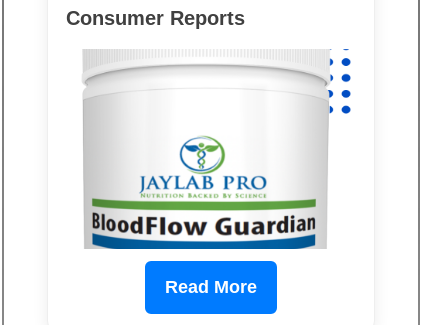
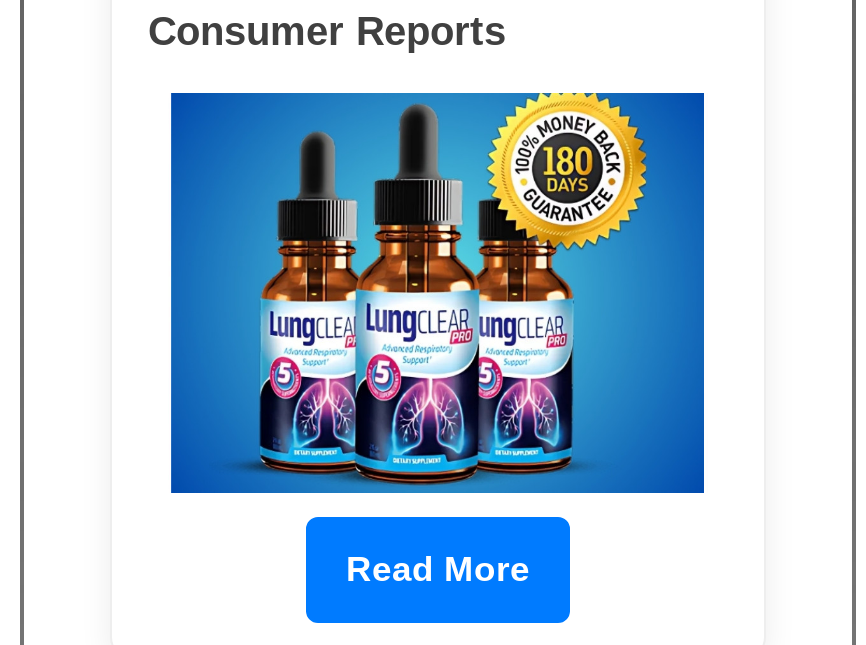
- [image]
+ [image]
